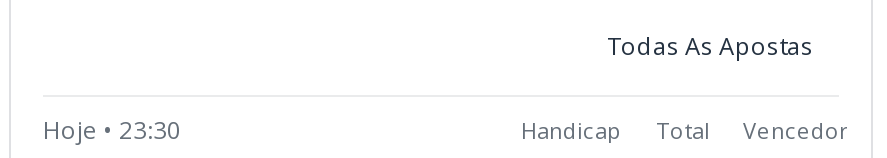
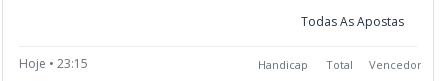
- Hoje • 23:30
+ Hoje • 23:15
